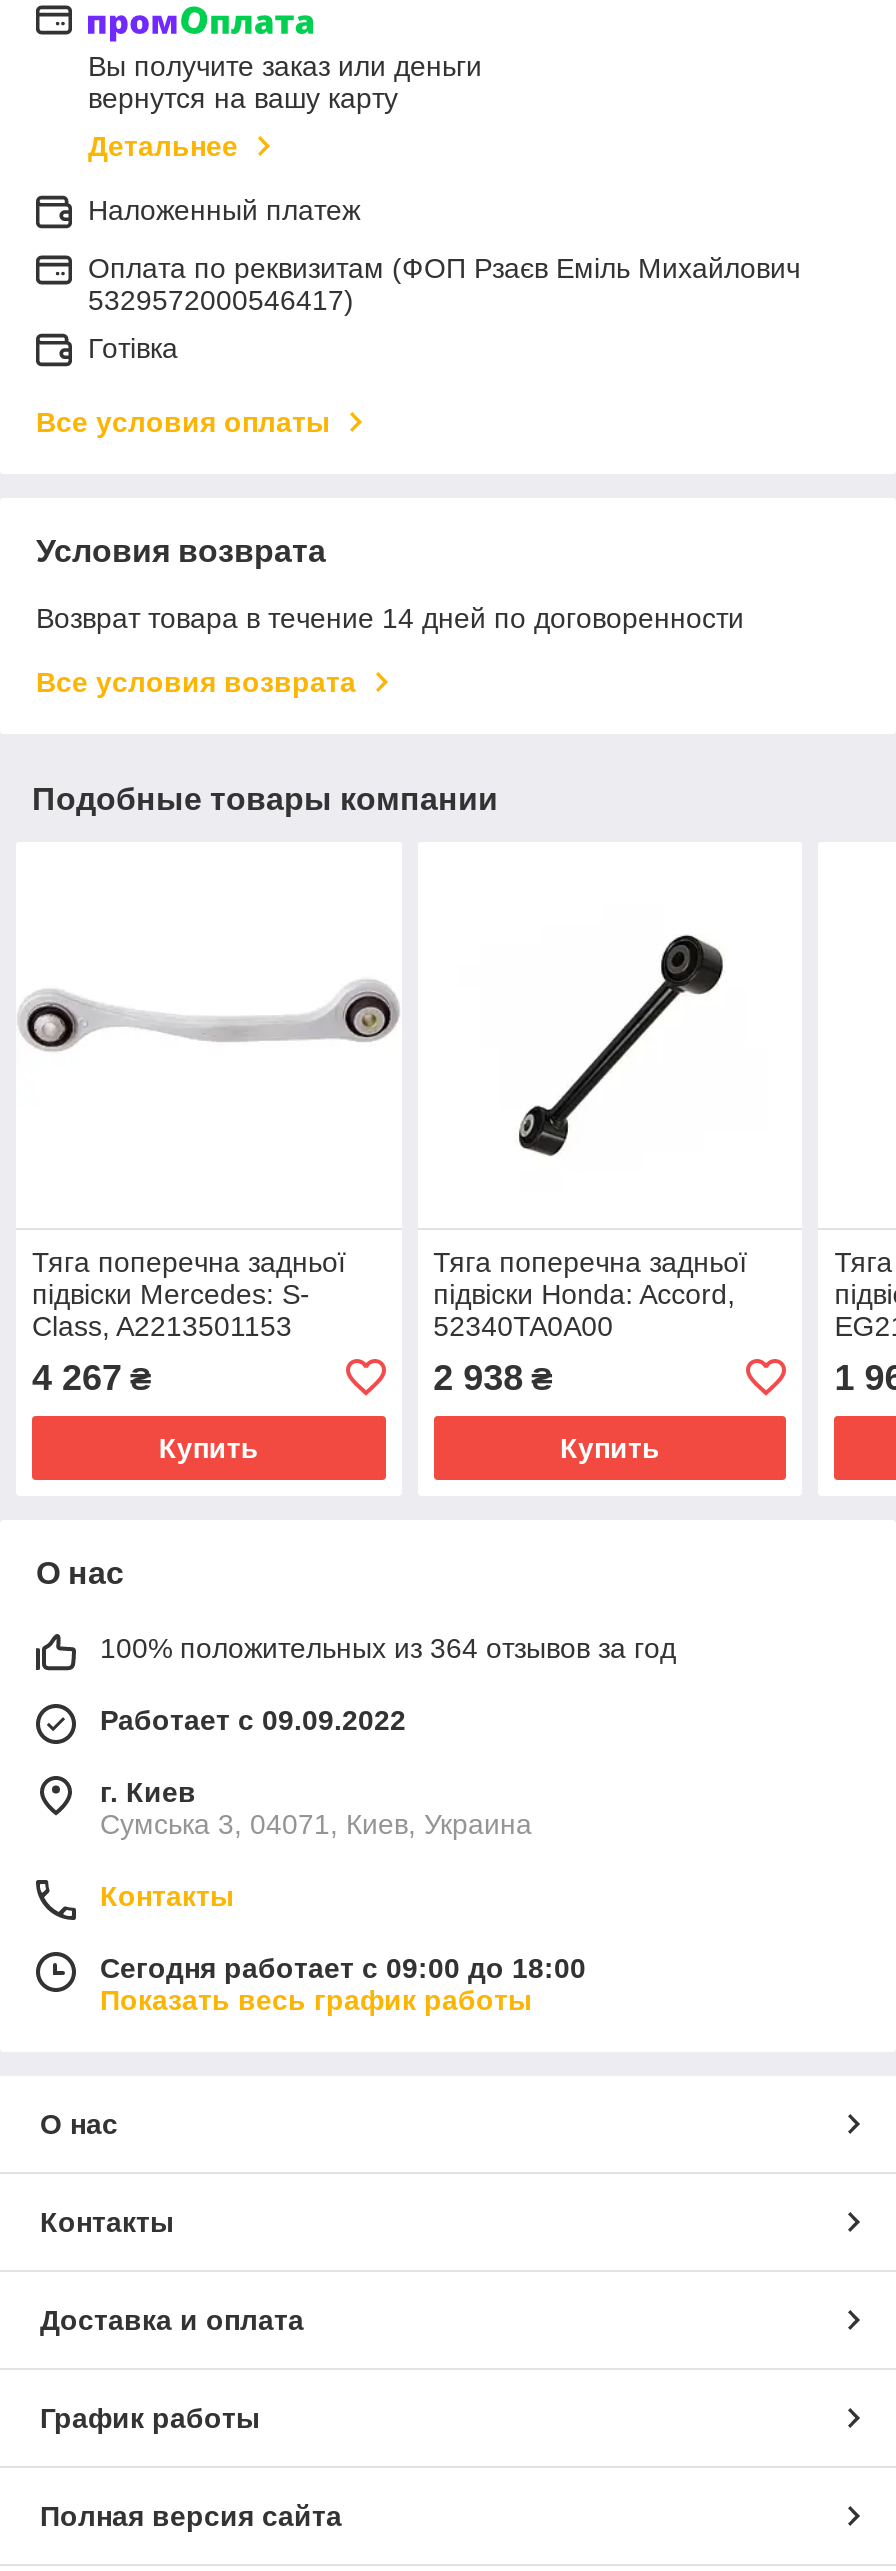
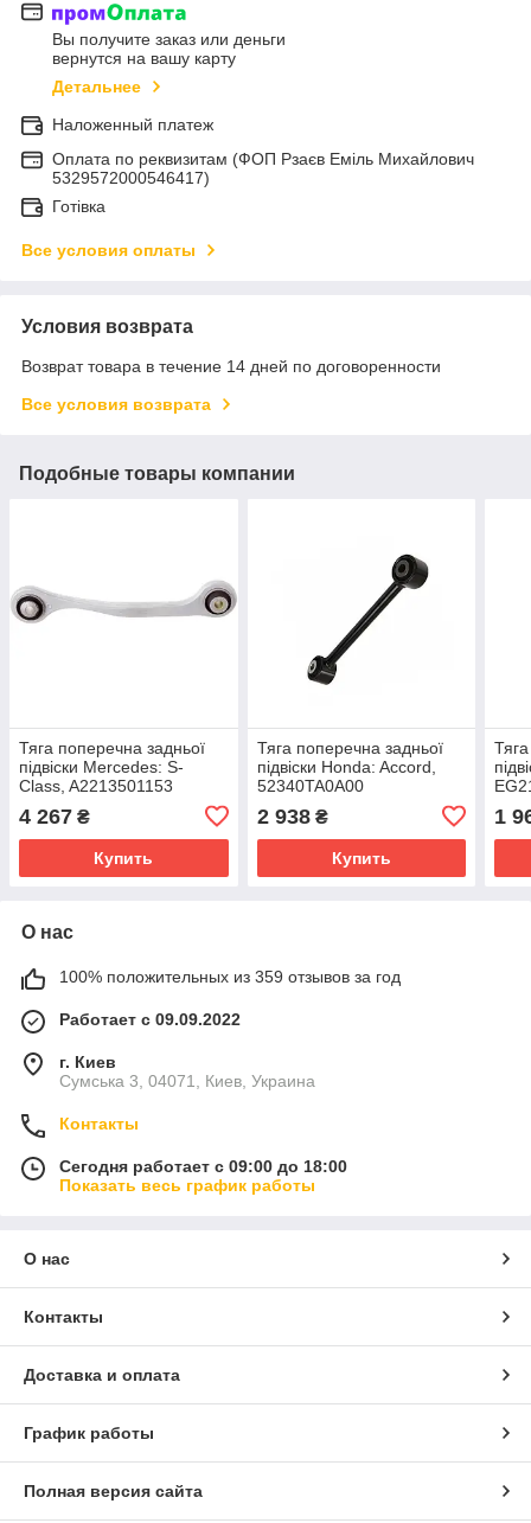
- 100% положительных из 364 отзывов за год
+ 100% положительных из 359 отзывов за год
